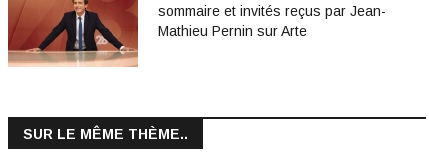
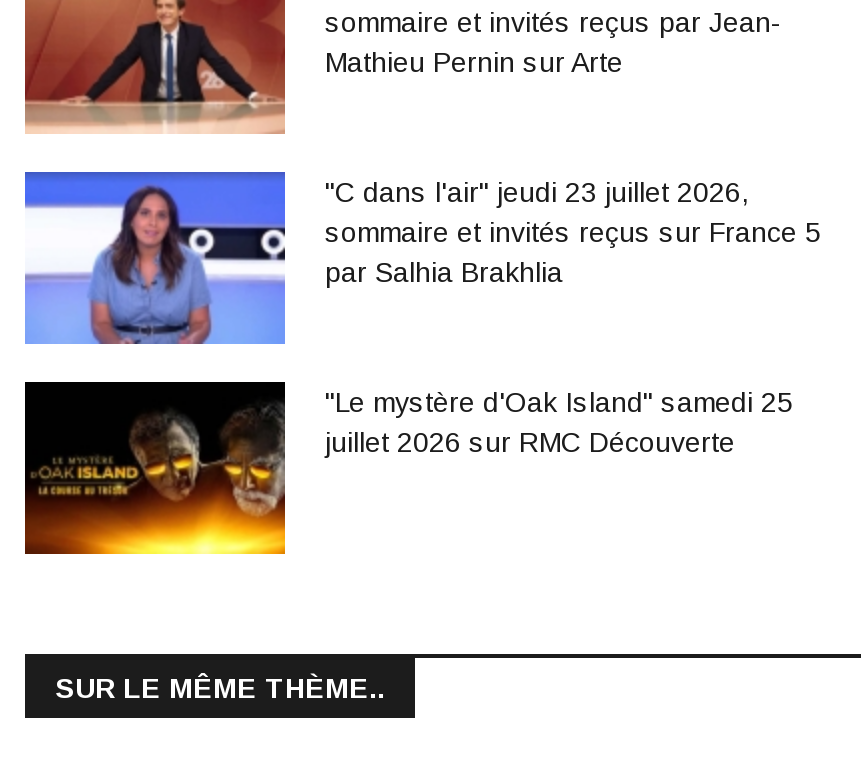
+ [image]
+ "C dans l'air" jeudi 23 juillet 2026,
+ sommaire et invités reçus sur France 5
+ par Salhia Brakhlia

+ [image]
+ "Le mystère d'Oak Island" samedi 25
+ juillet 2026 sur RMC Découverte
